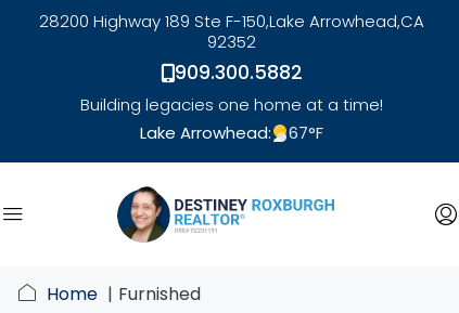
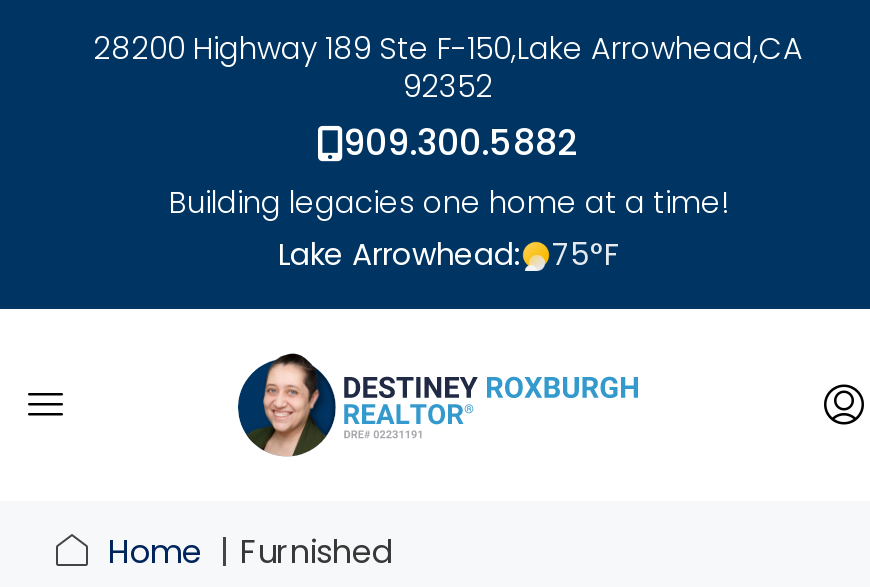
- Lake Arrowhead: 67°F
+ Lake Arrowhead: 75°F
